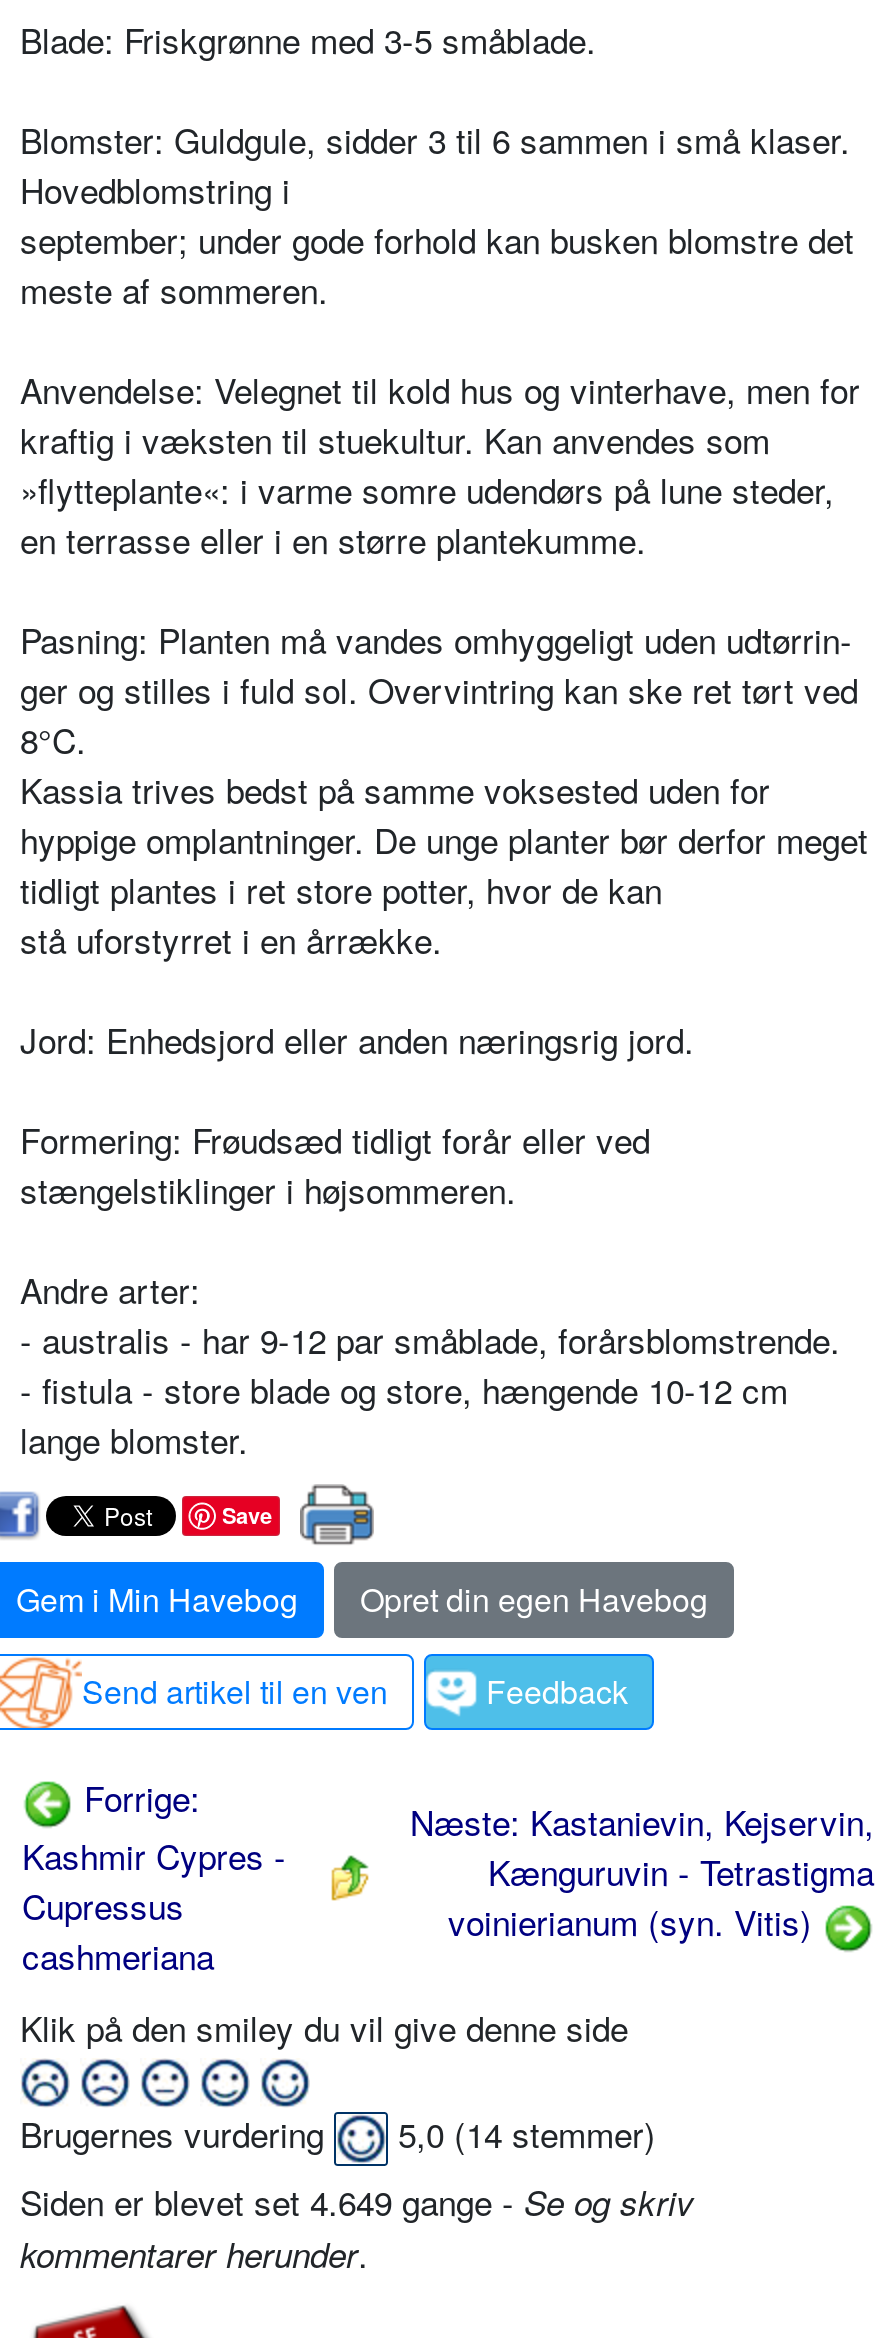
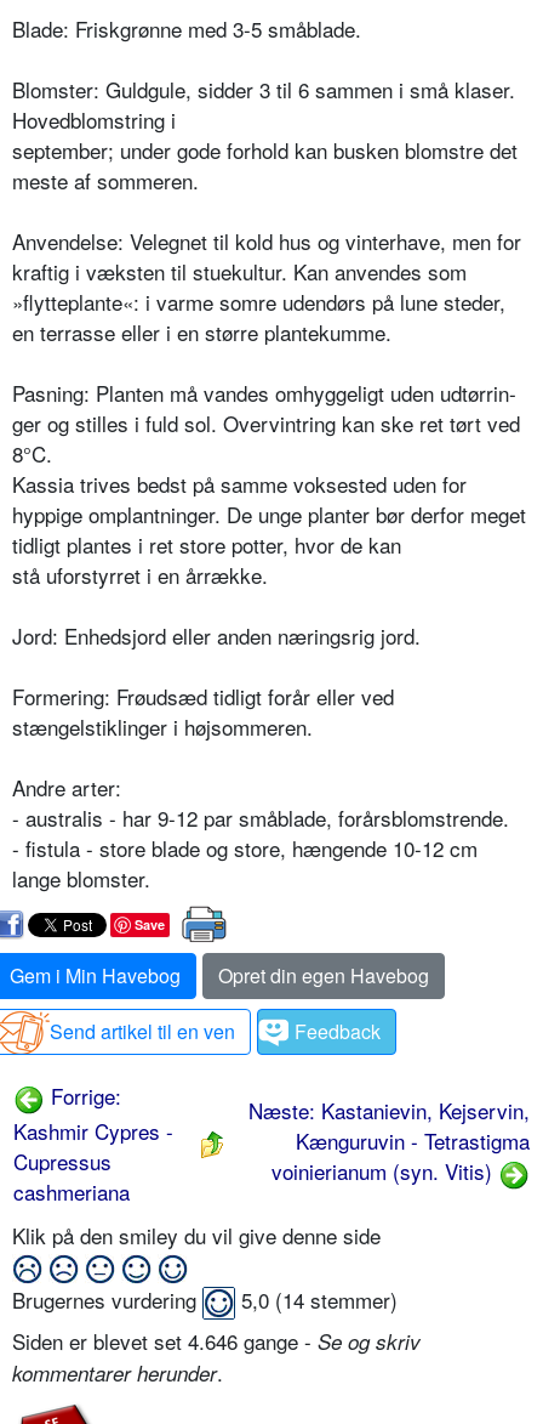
- Siden er blevet set 4.649 gange - Se og skriv
+ Siden er blevet set 4.646 gange - Se og skriv
